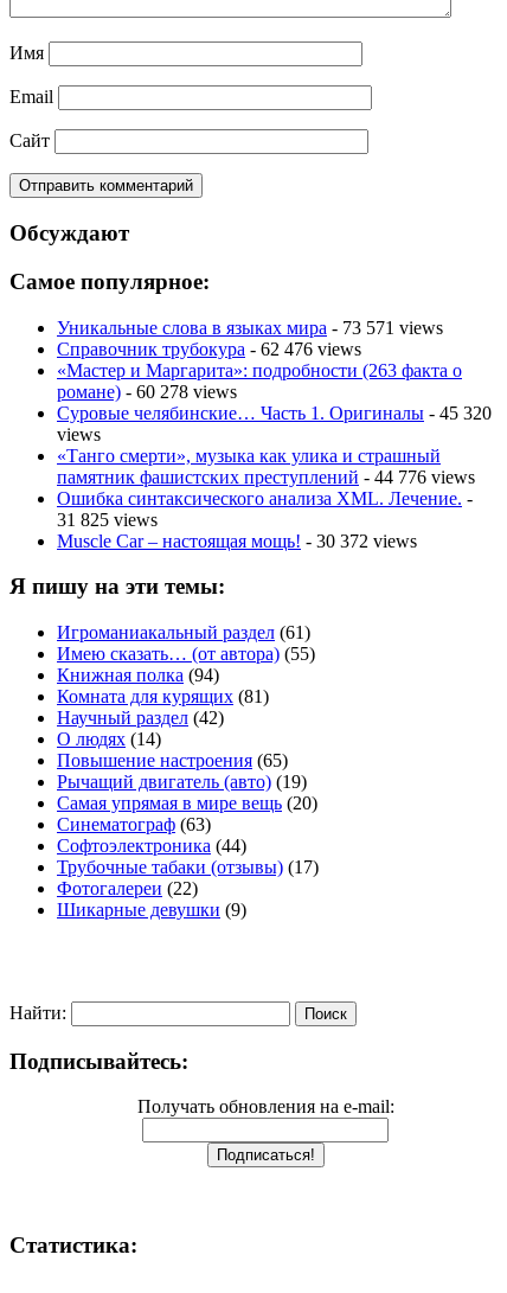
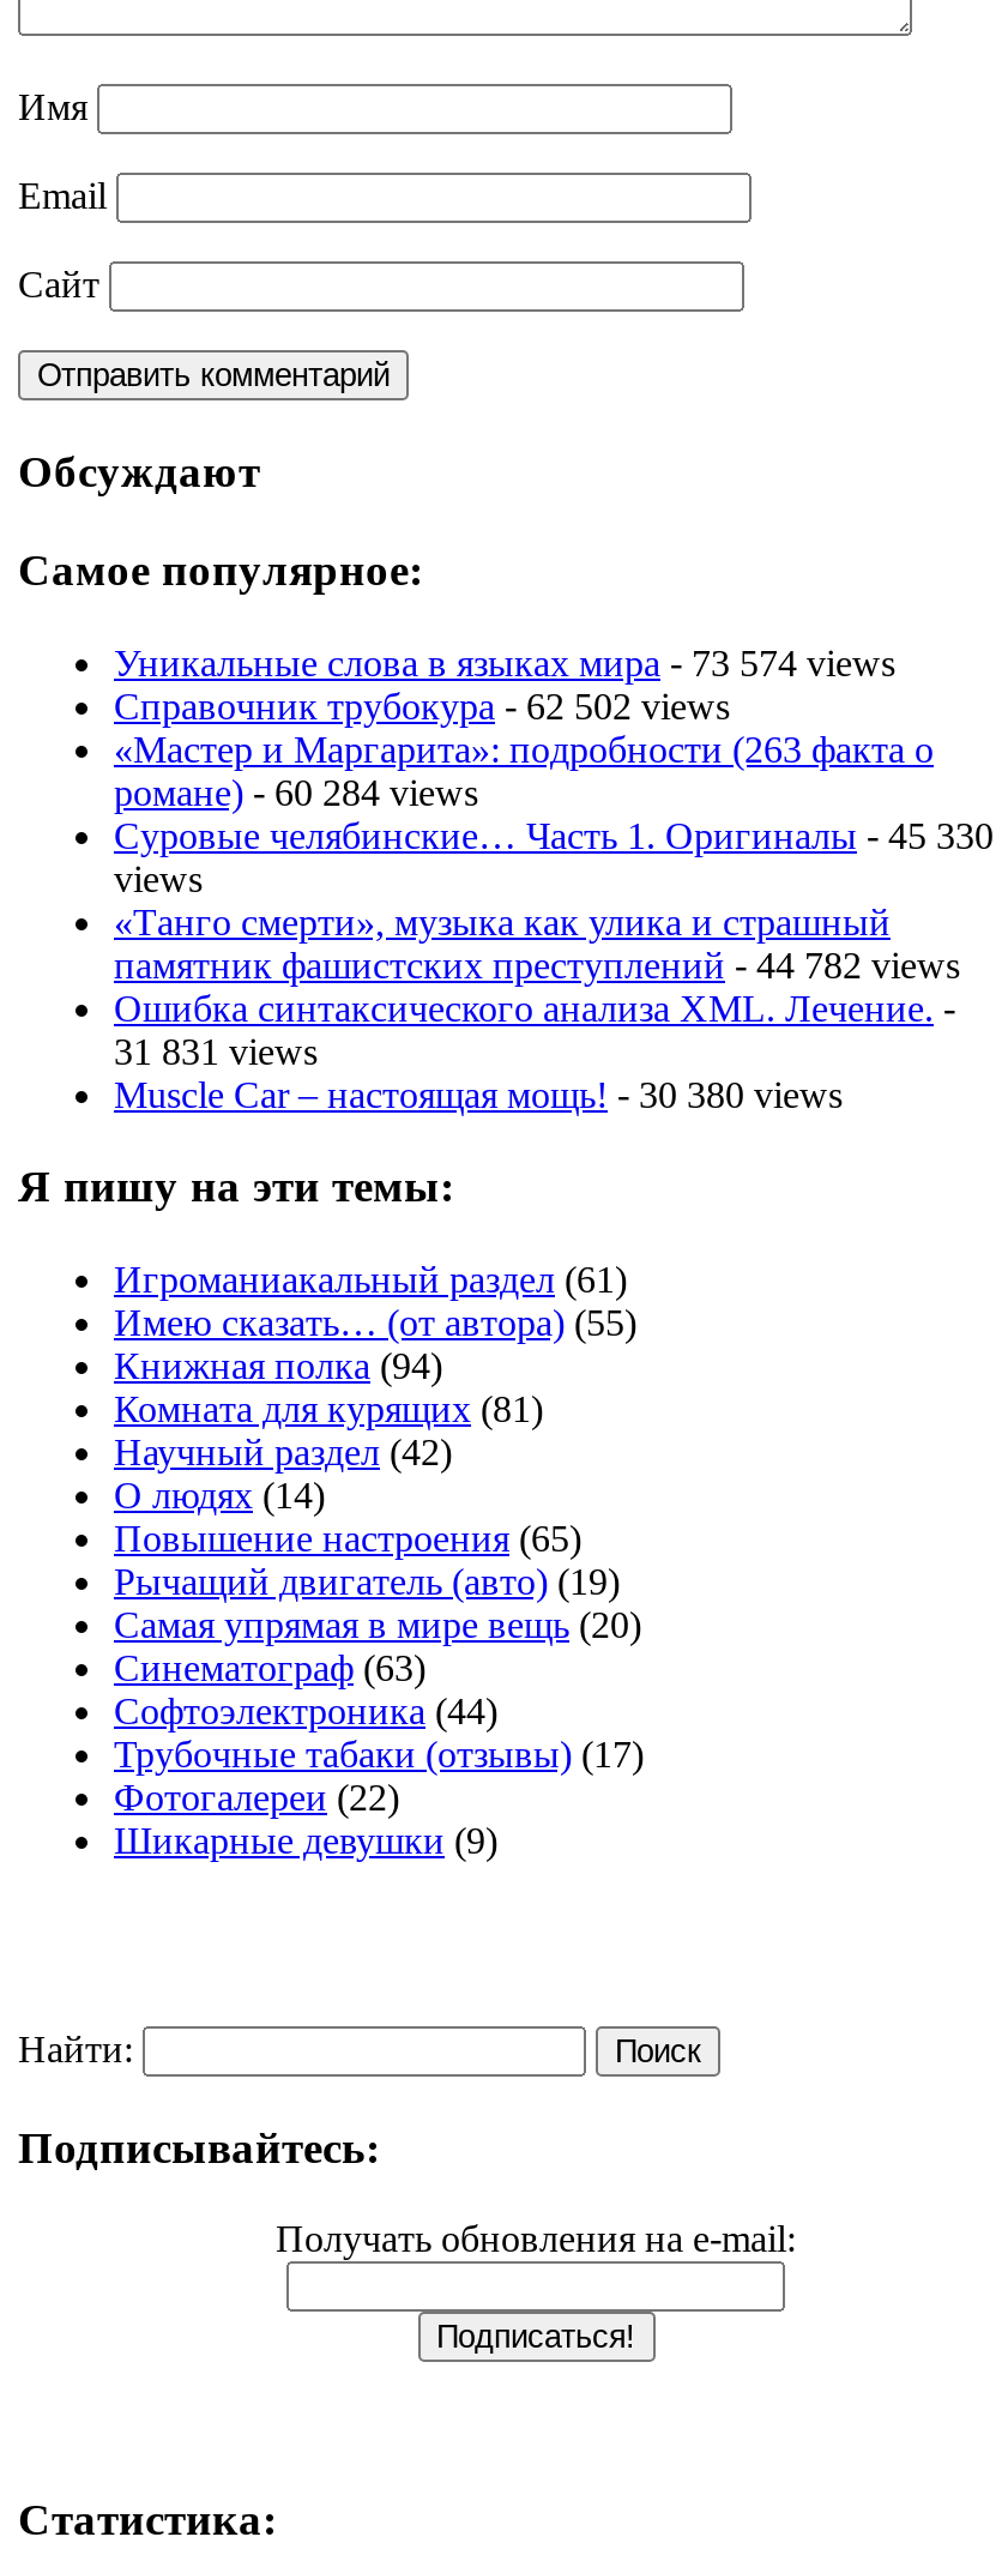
- Уникальные слова в языках мира - 73 571 views
+ Уникальные слова в языках мира - 73 574 views

- Справочник трубокура - 62 476 views
+ Справочник трубокура - 62 502 views

- романе) - 60 278 views
+ романе) - 60 284 views

- Суровые челябинские… Часть 1. Оригиналы - 45 320
+ Суровые челябинские… Часть 1. Оригиналы - 45 330

- памятник фашистских преступлений - 44 776 views
+ памятник фашистских преступлений - 44 782 views

- 31 825 views
+ 31 831 views

- Muscle Car – настоящая мощь! - 30 372 views
+ Muscle Car – настоящая мощь! - 30 380 views
